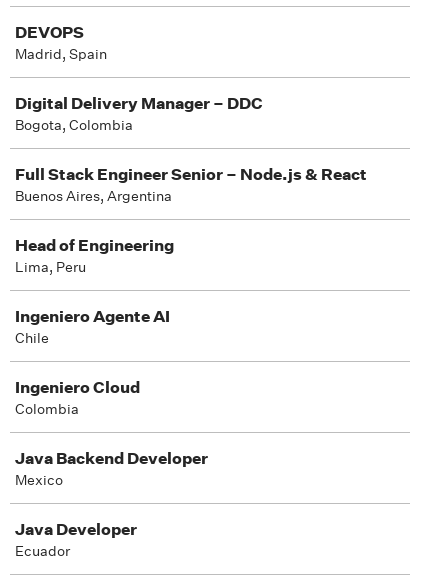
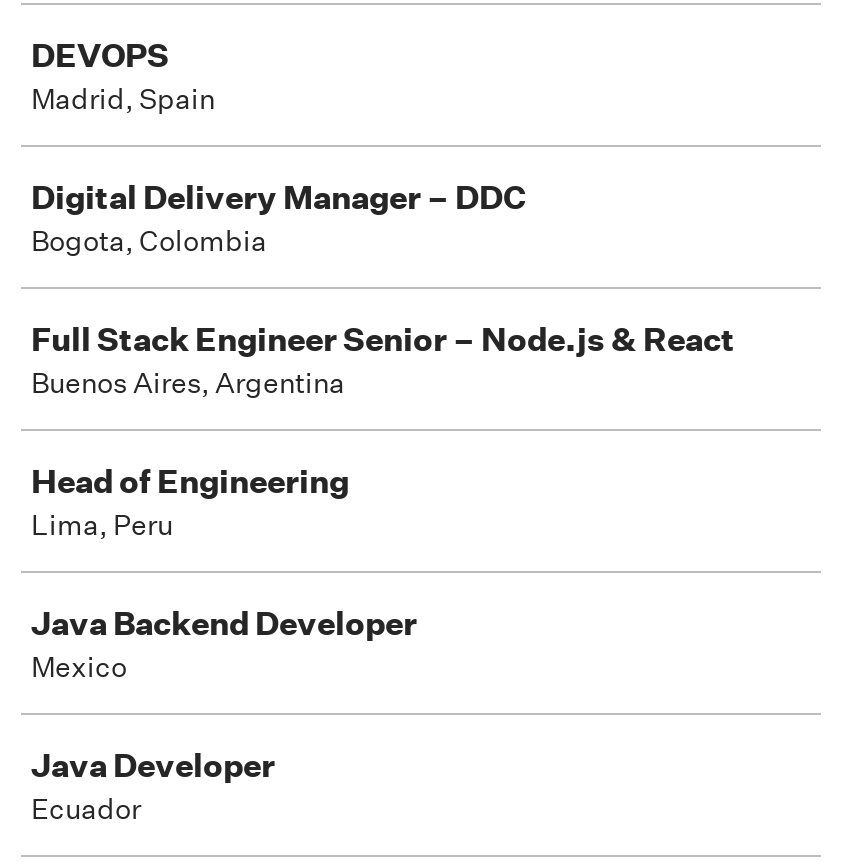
- Ingeniero Agente AI
- Chile
- Ingeniero Cloud
- Colombia
